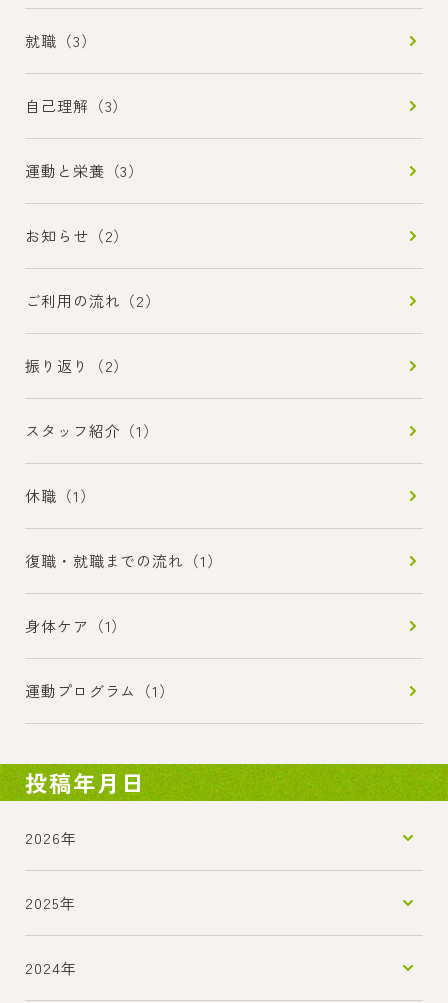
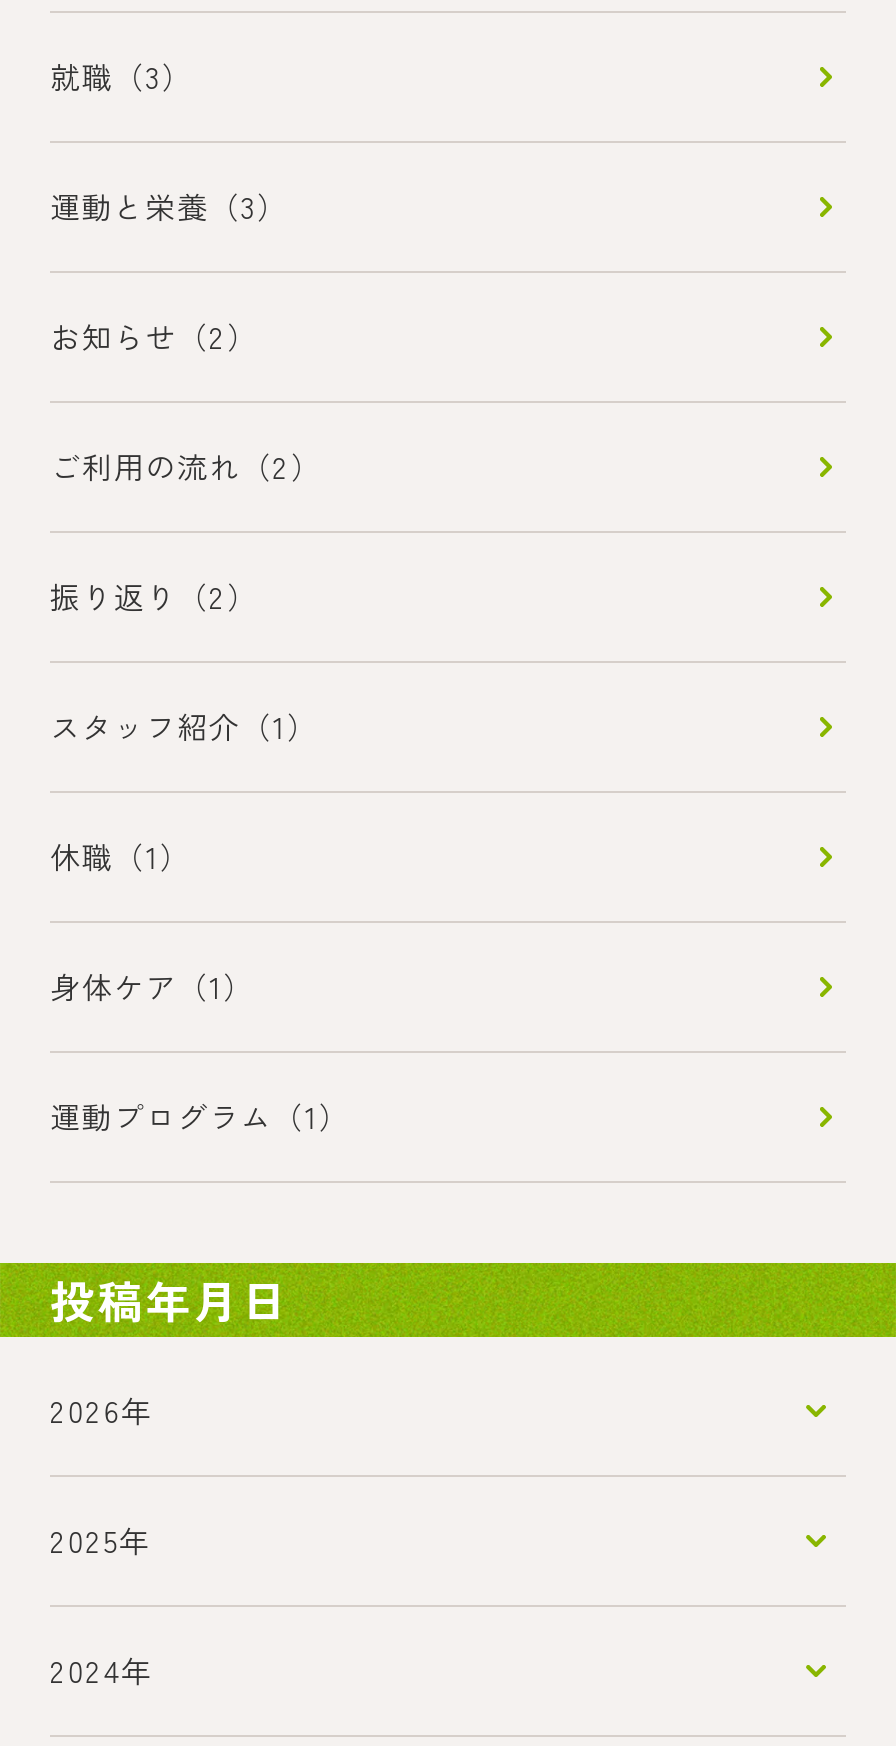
- 自己理解（3）

- 復職・就職までの流れ（1）
